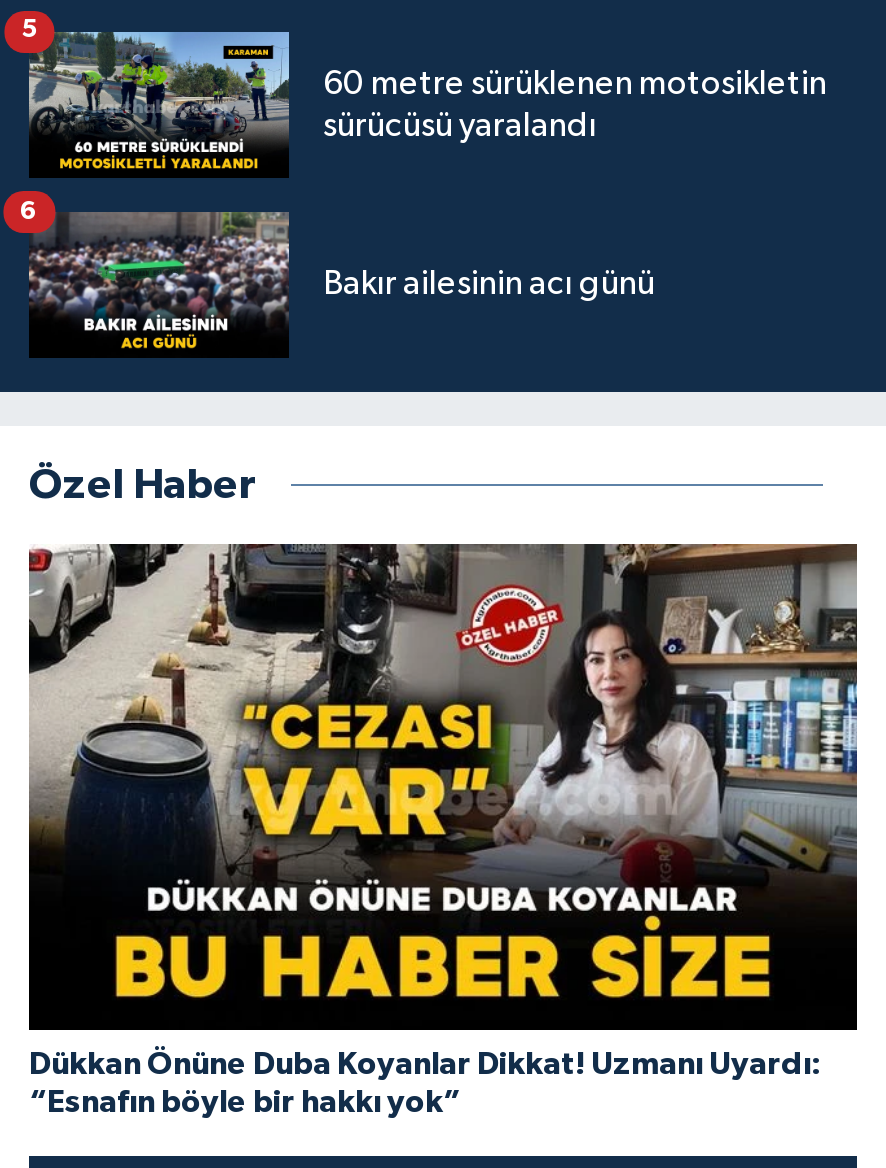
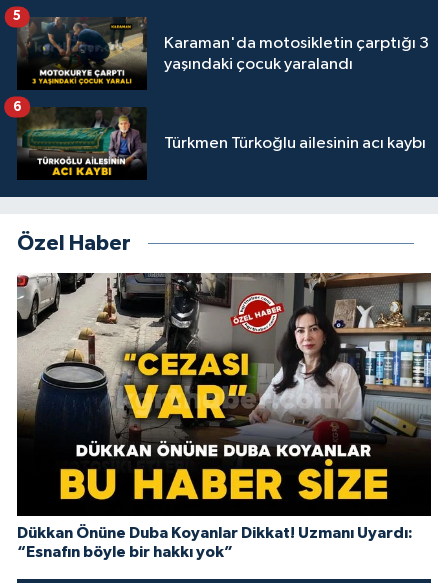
- [image]
- 60 metre sürüklenen motosikletin
- sürücüsü yaralandı
+ [image]
+ Karaman'da motosikletin çarptığı 3
+ yaşındaki çocuk yaralandı

- [image]
- Bakır ailesinin acı günü
+ [image]
+ Türkmen Türkoğlu ailesinin acı kaybı
